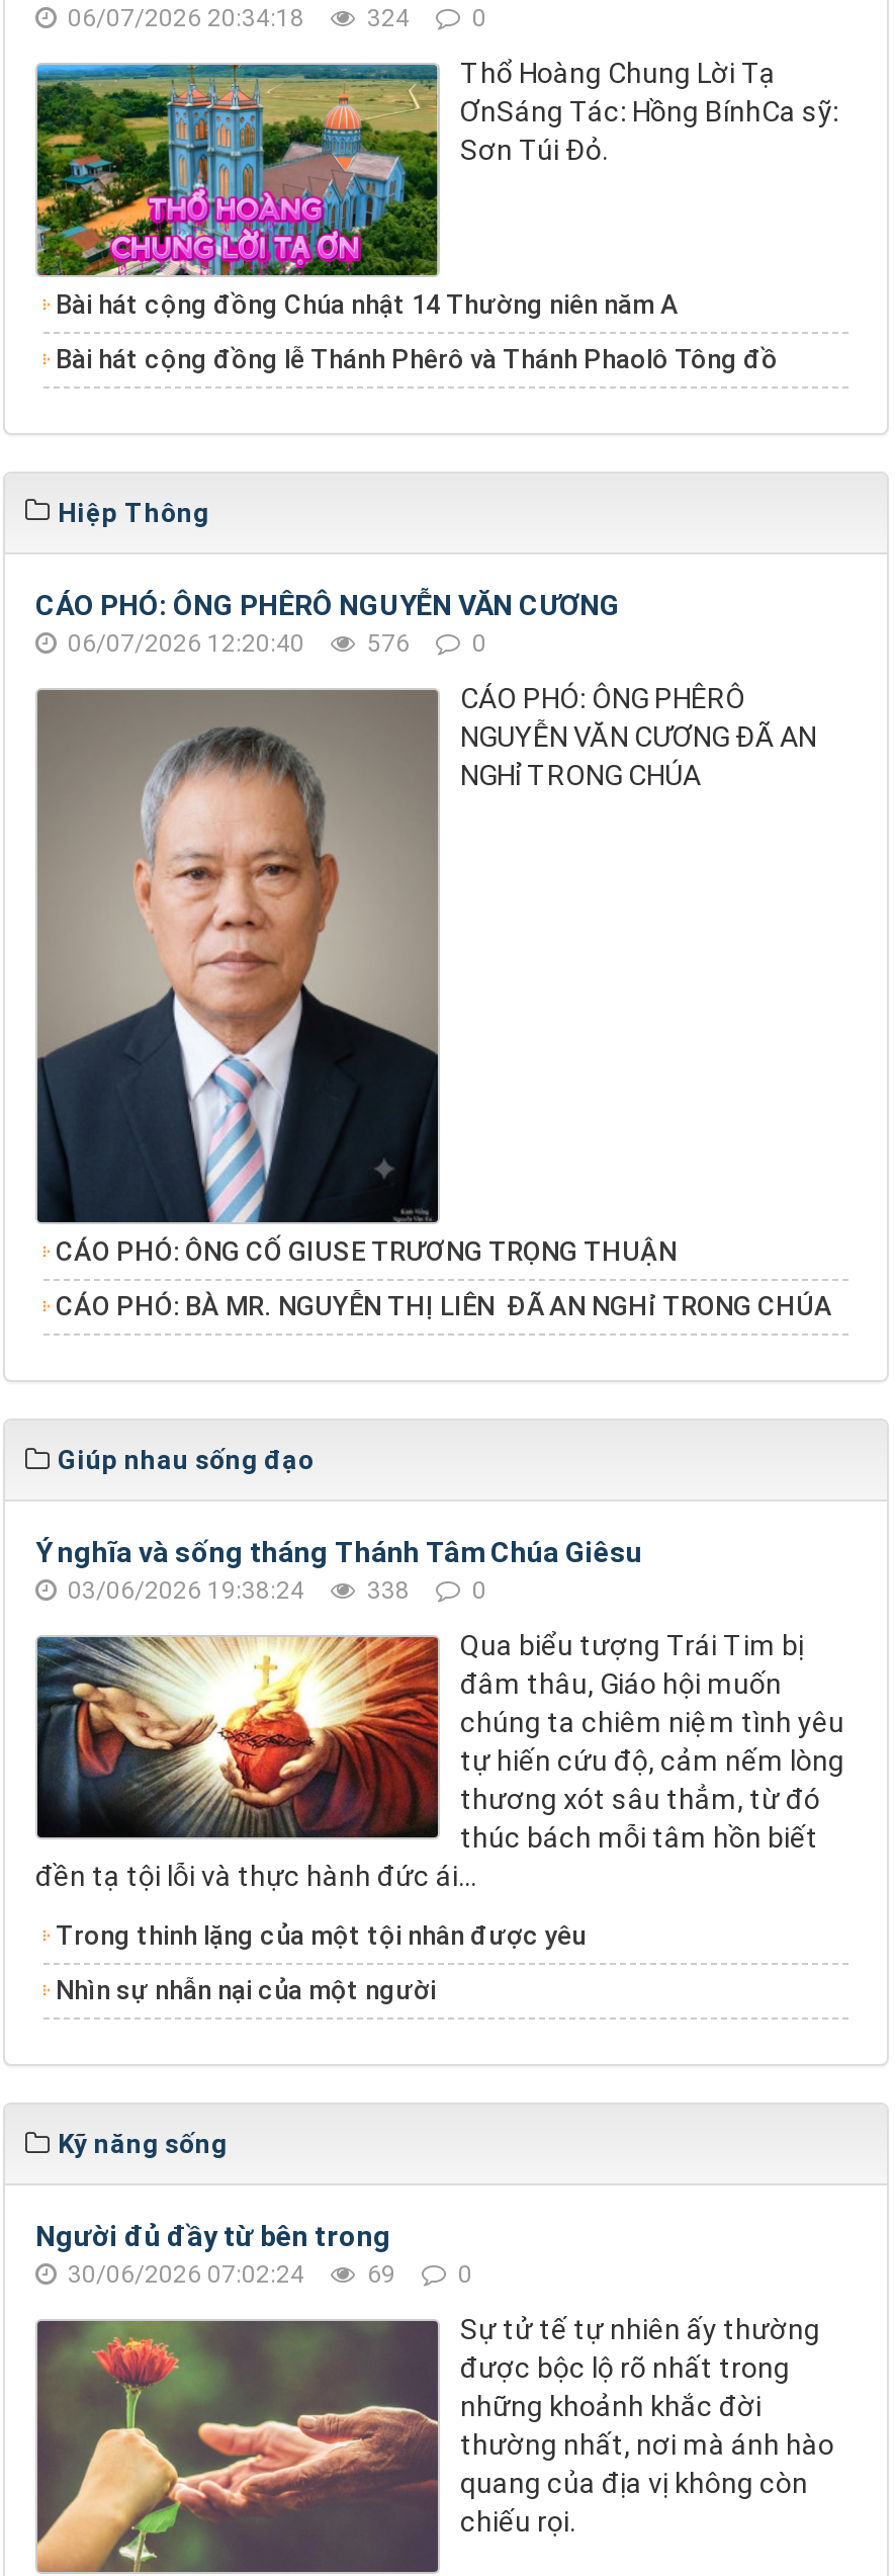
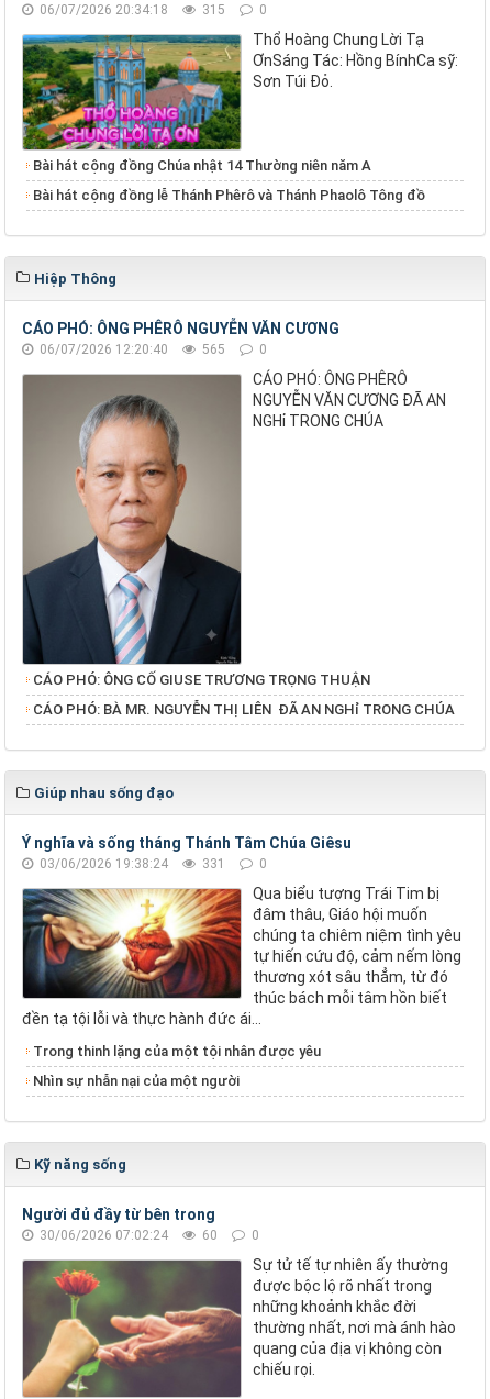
- 06/07/2026 20:34:18 324 0
+ 06/07/2026 20:34:18 315 0

- 06/07/2026 12:20:40 576 0
+ 06/07/2026 12:20:40 565 0

- 03/06/2026 19:38:24 338 0
+ 03/06/2026 19:38:24 331 0

- 30/06/2026 07:02:24 69 0
+ 30/06/2026 07:02:24 60 0
